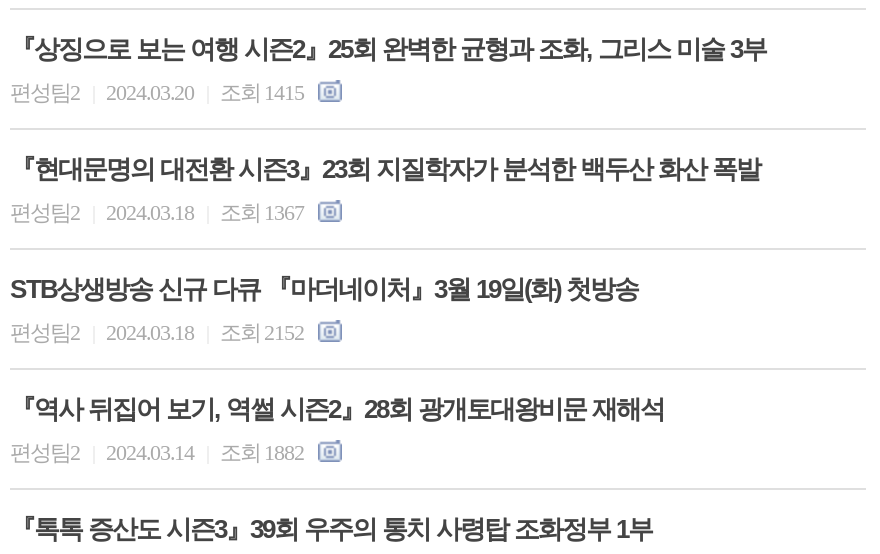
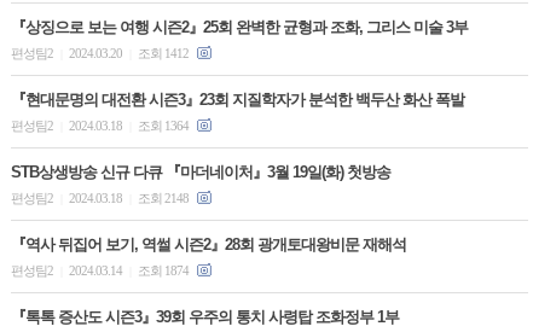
- 편성팀2 2024.03.20 조회 1415
+ 편성팀2 2024.03.20 조회 1412

- 편성팀2 2024.03.18 조회 1367
+ 편성팀2 2024.03.18 조회 1364

- 편성팀2 2024.03.18 조회 2152
+ 편성팀2 2024.03.18 조회 2148

- 편성팀2 2024.03.14 조회 1882
+ 편성팀2 2024.03.14 조회 1874
